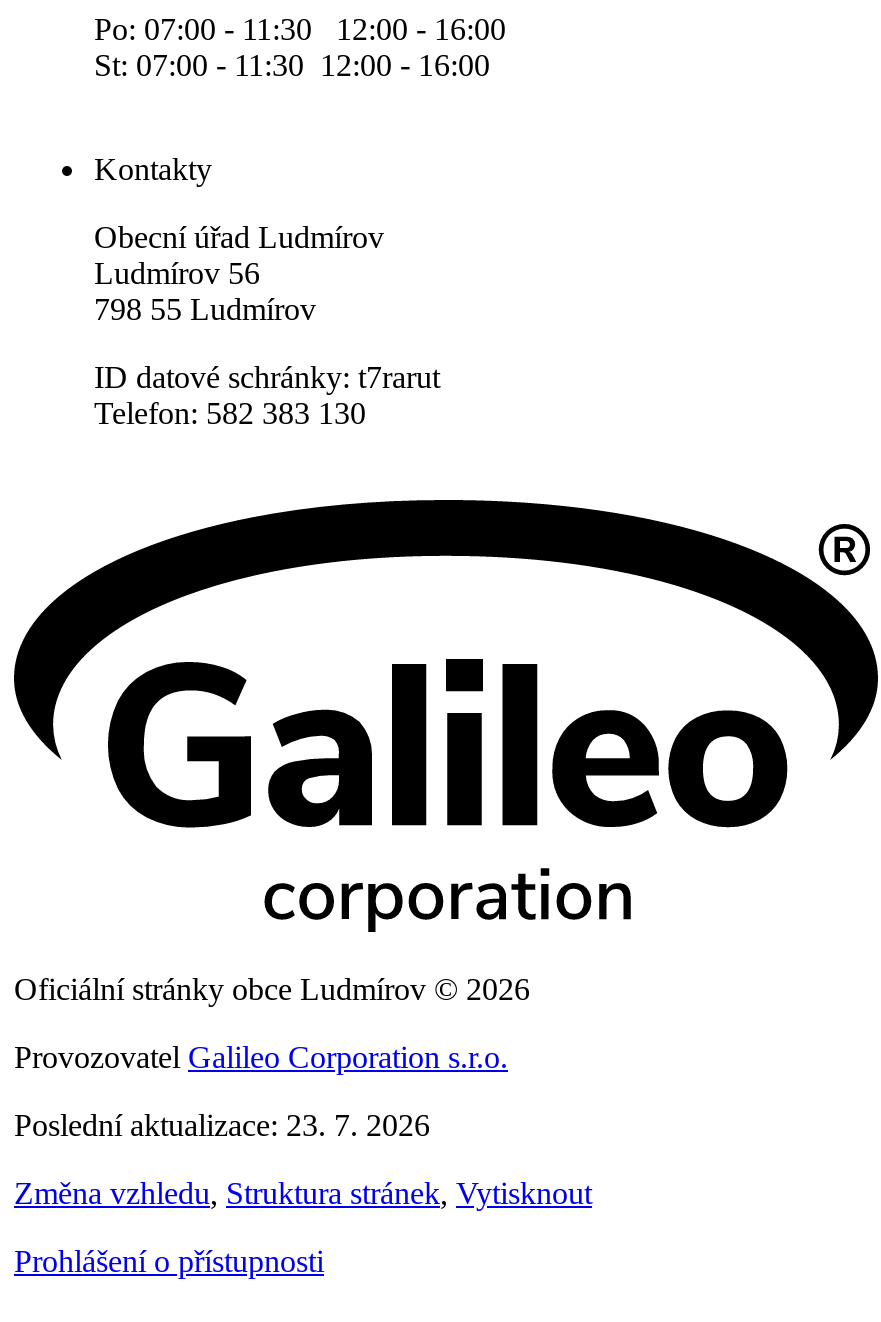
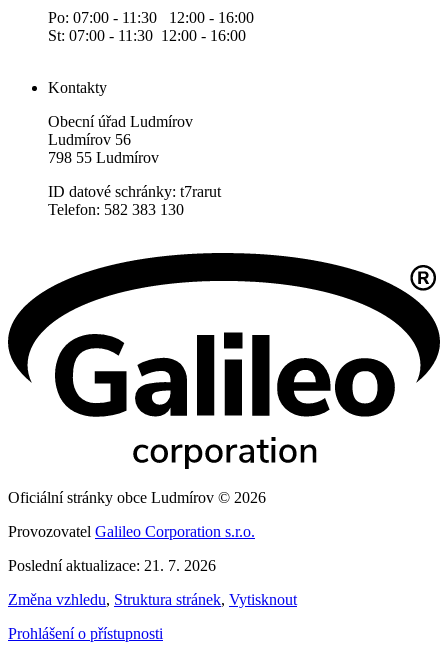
- Poslední aktualizace: 23. 7. 2026
+ Poslední aktualizace: 21. 7. 2026
